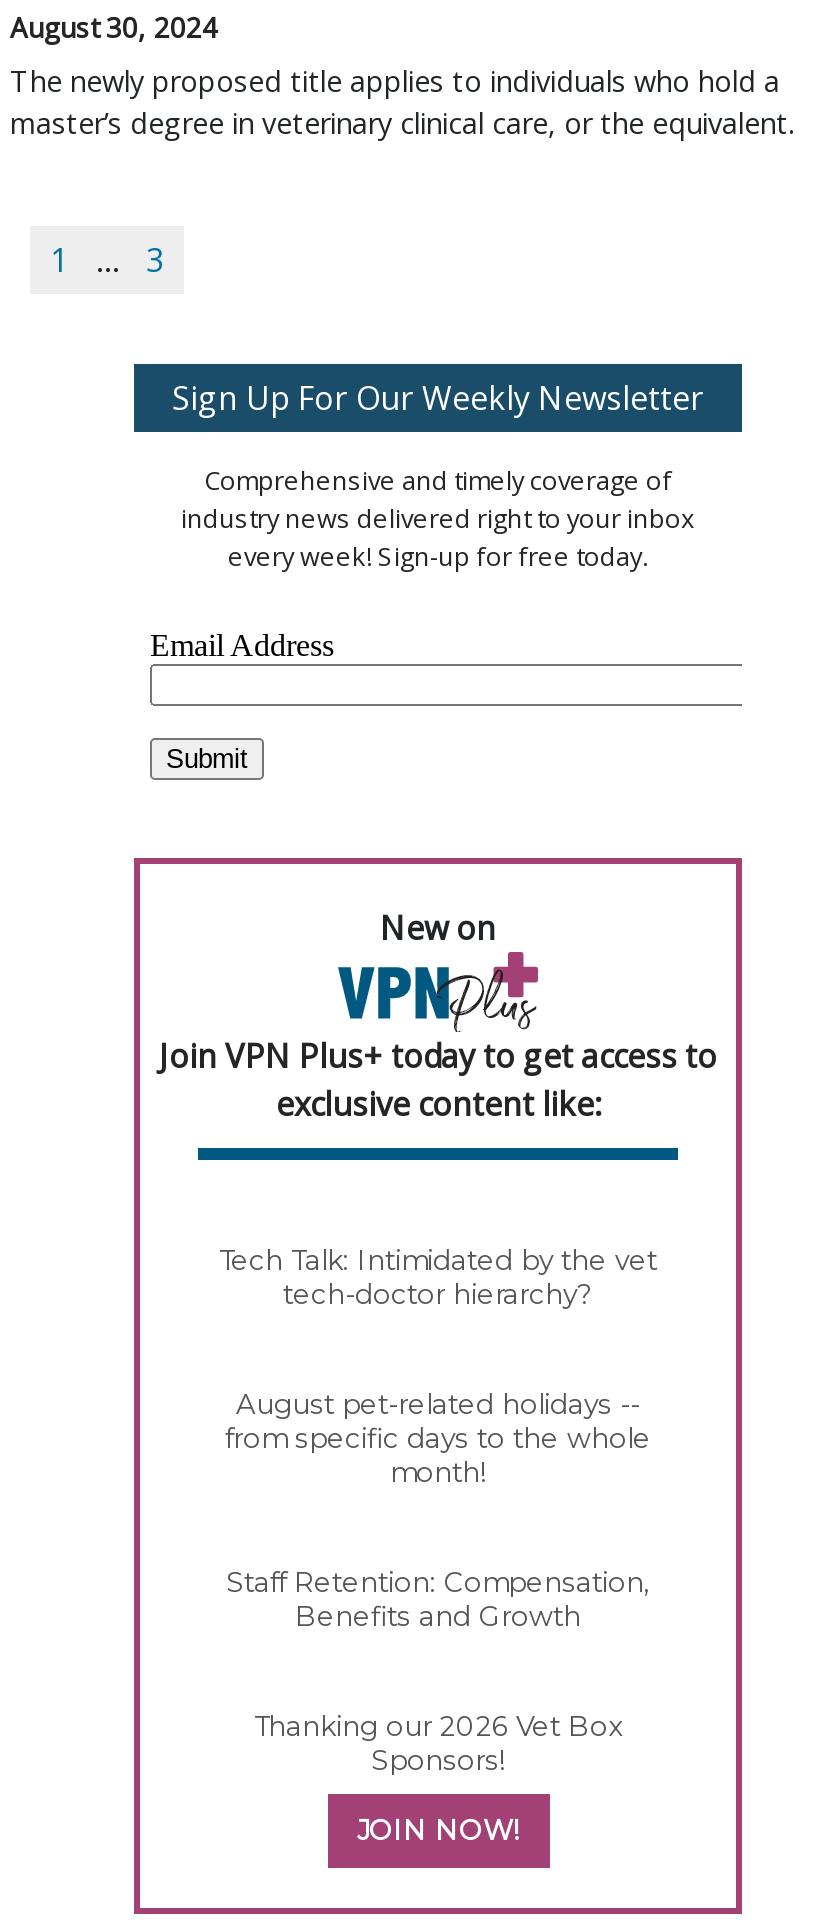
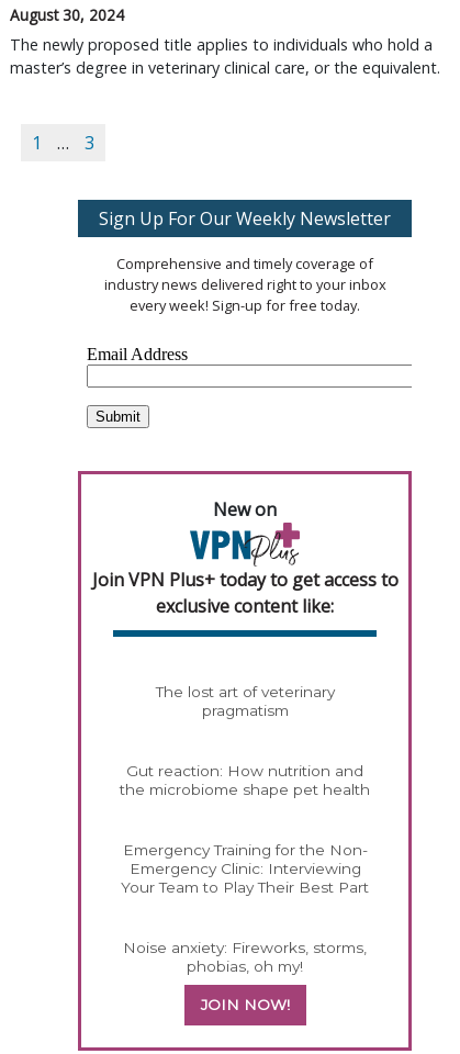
- Tech Talk: Intimidated by the vet
- tech-doctor hierarchy?
+ The lost art of veterinary
+ pragmatism

- August pet-related holidays --
- from specific days to the whole
- month!
+ Gut reaction: How nutrition and
+ the microbiome shape pet health

- Staff Retention: Compensation,
- Benefits and Growth
+ Emergency Training for the Non-
+ Emergency Clinic: Interviewing
+ Your Team to Play Their Best Part

- Thanking our 2026 Vet Box
- Sponsors!
+ Noise anxiety: Fireworks, storms,
+ phobias, oh my!
